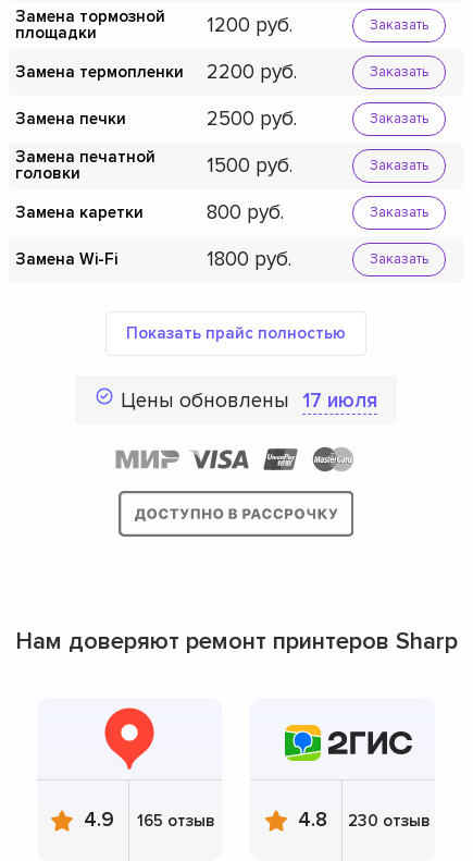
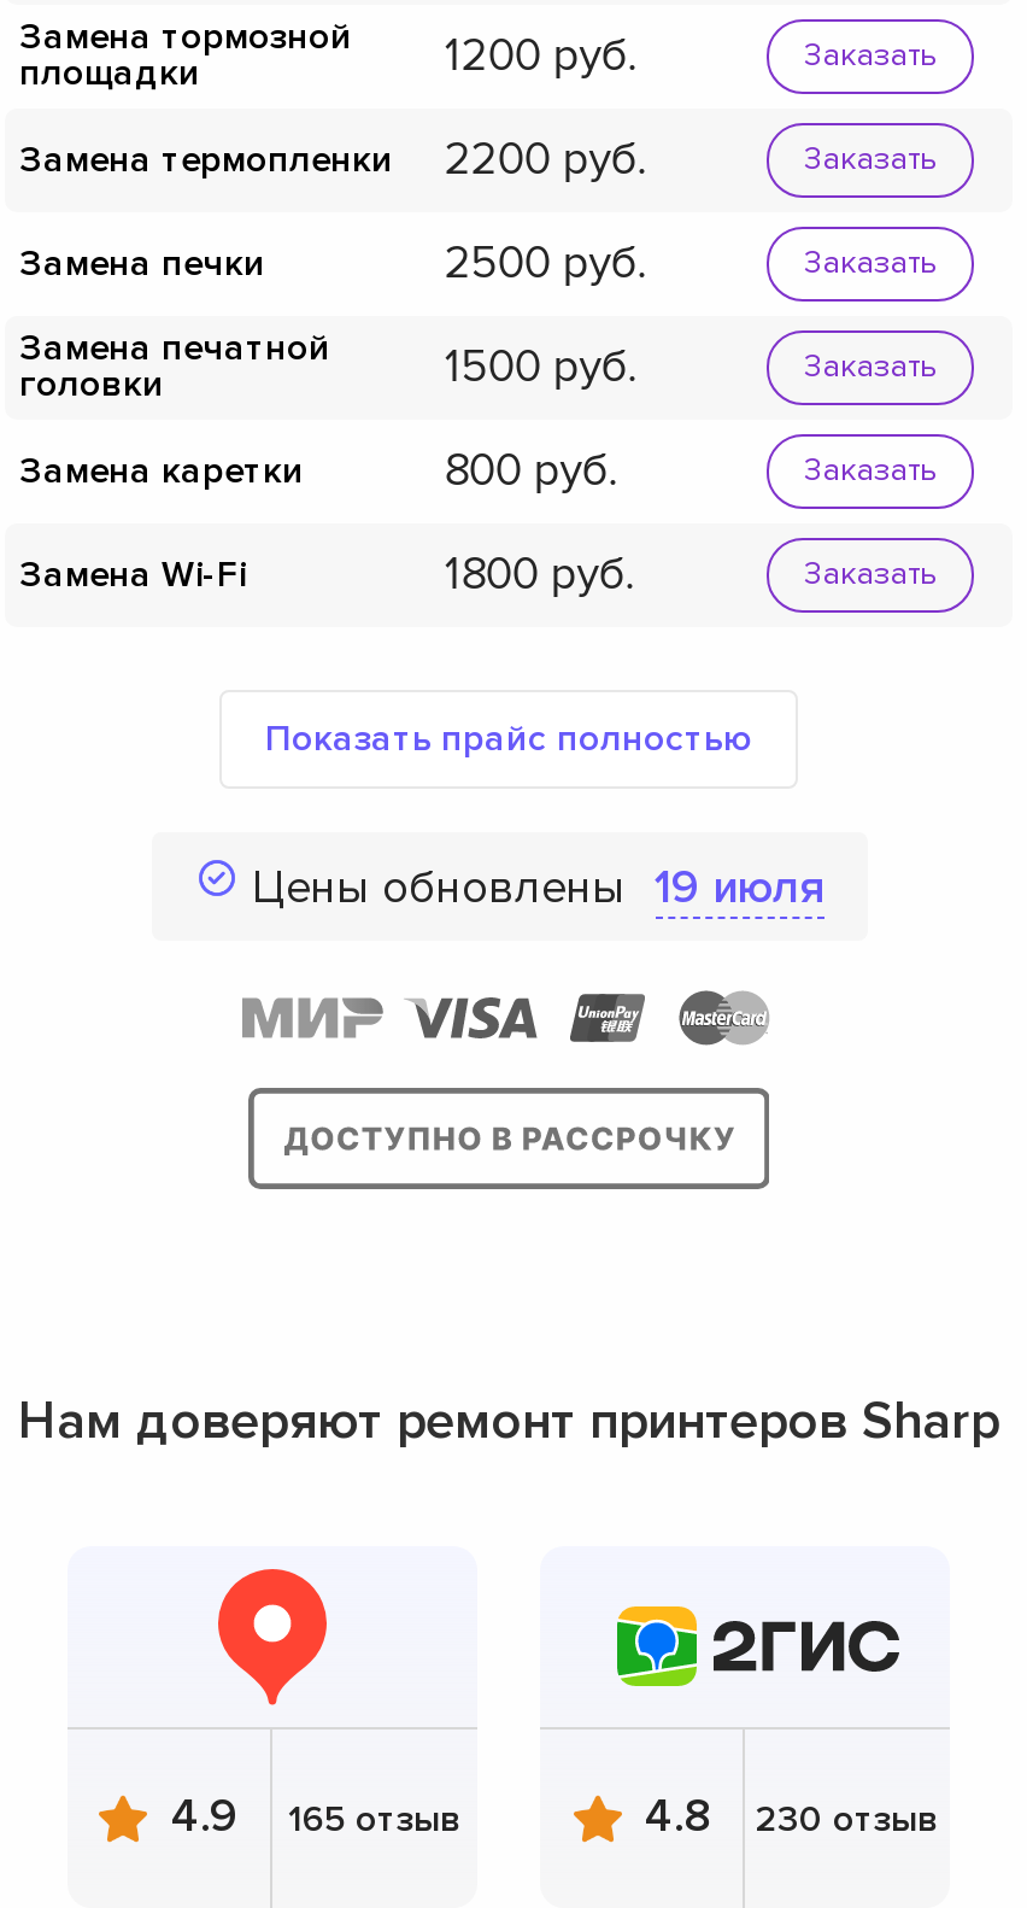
- Цены обновлены 17 июля
+ Цены обновлены 19 июля
